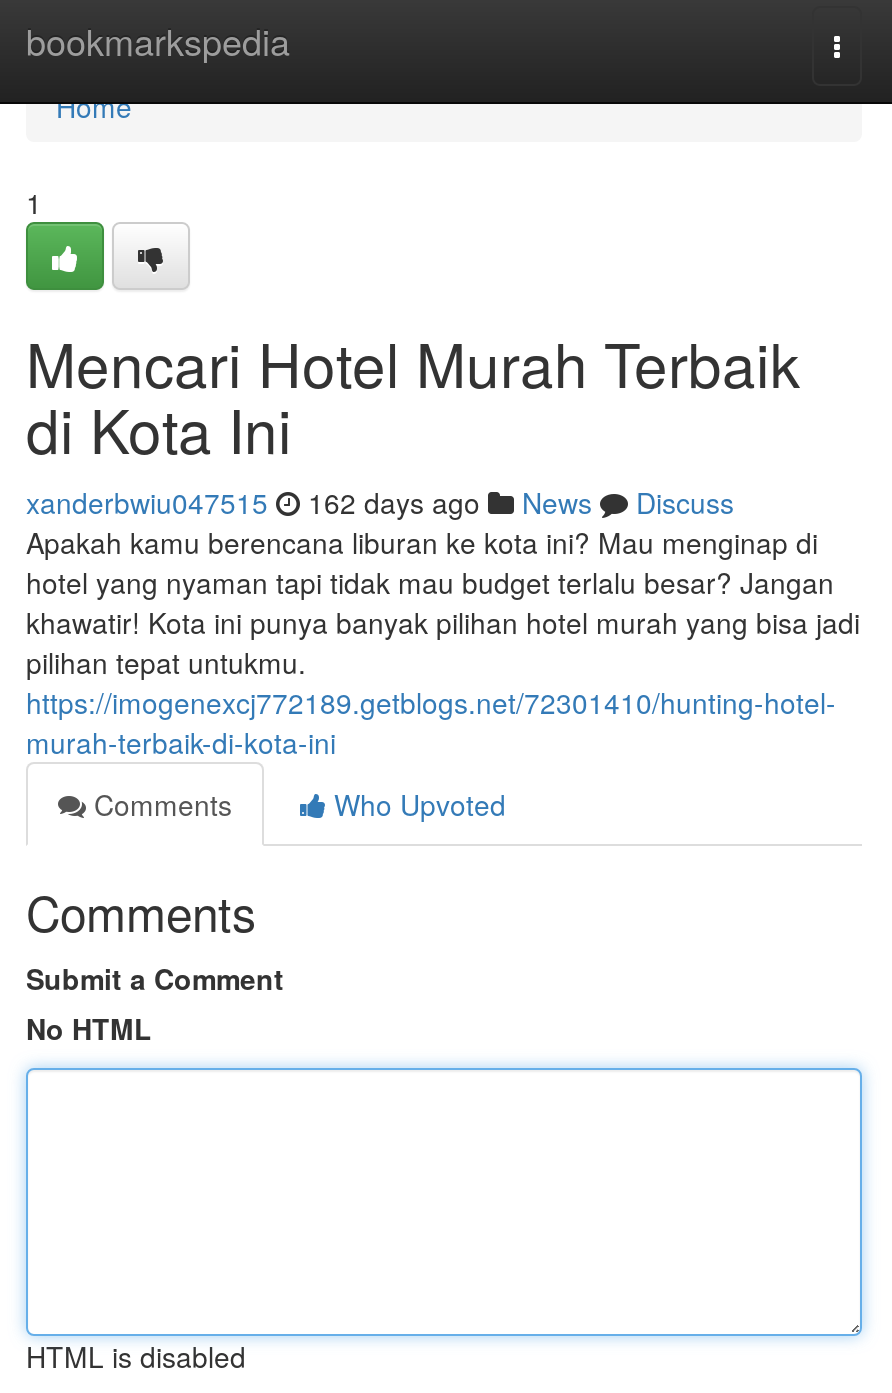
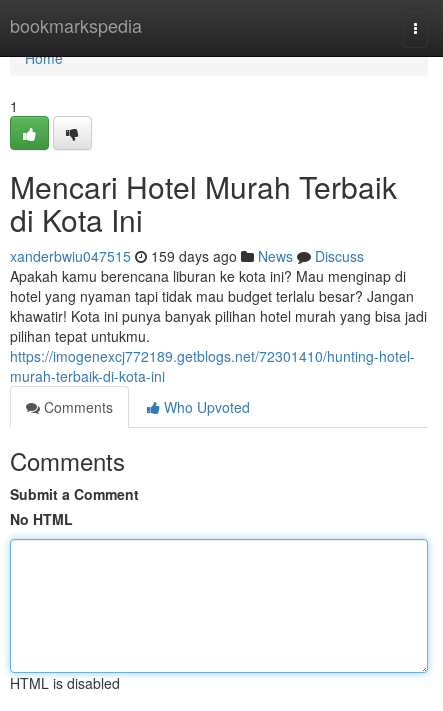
- xanderbwiu047515 162 days ago News Discuss
+ xanderbwiu047515 159 days ago News Discuss
